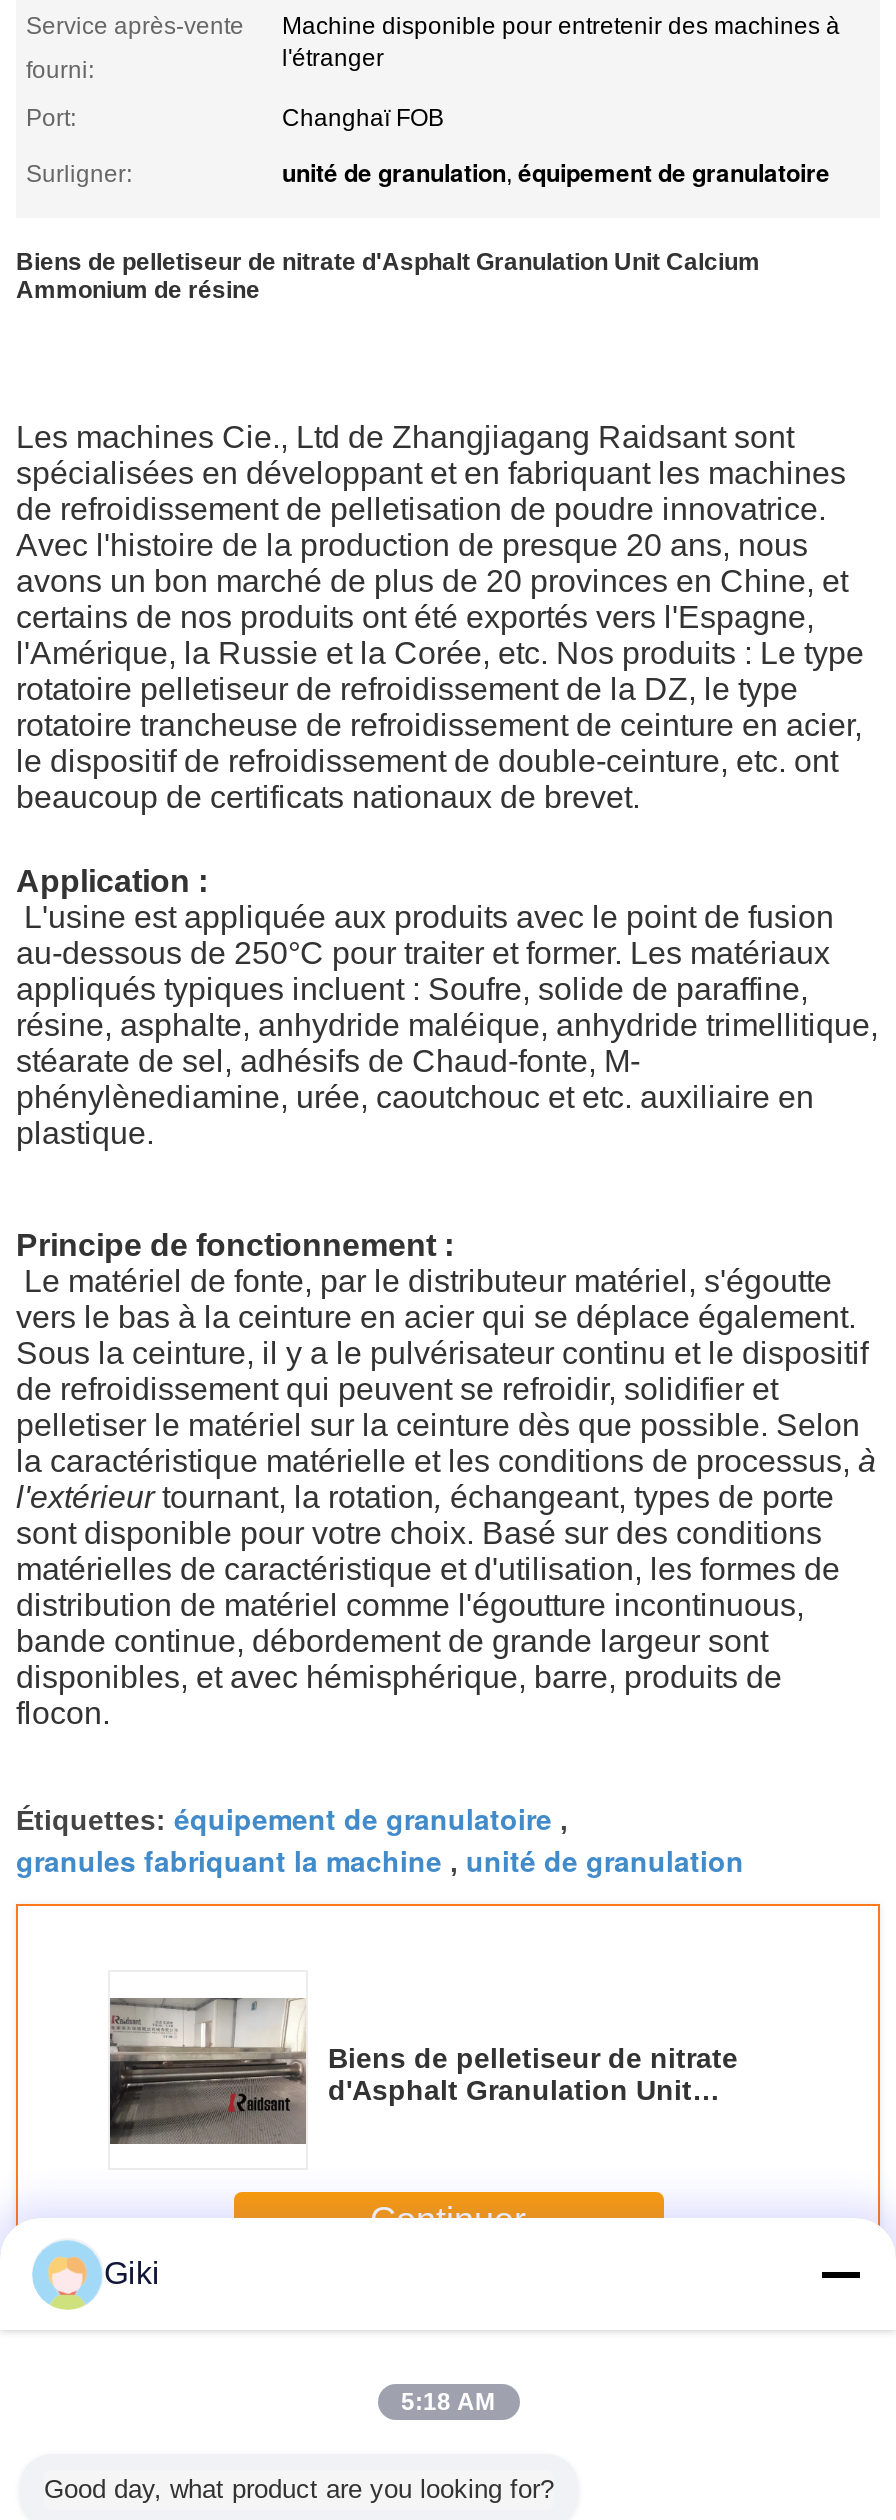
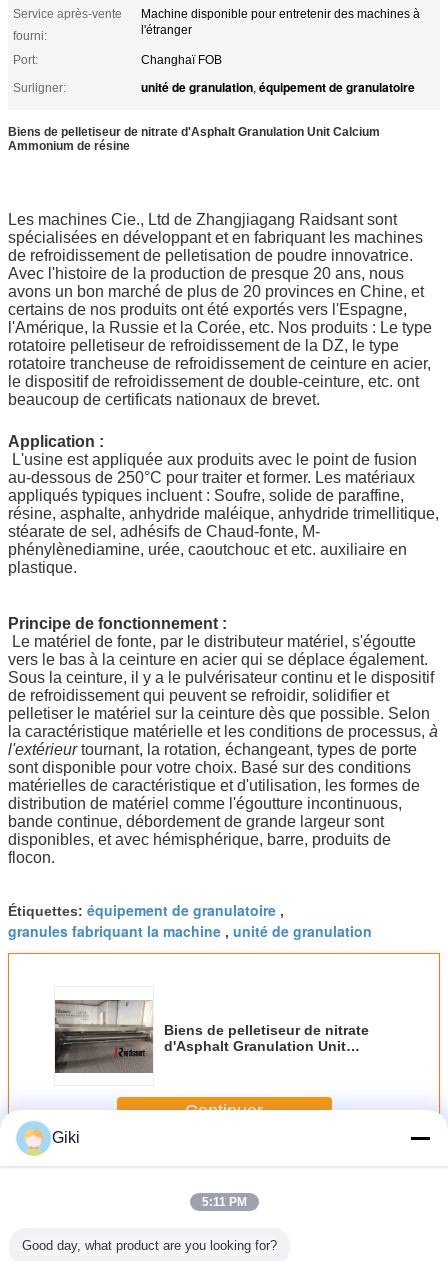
- 5:18 AM
+ 5:11 PM
